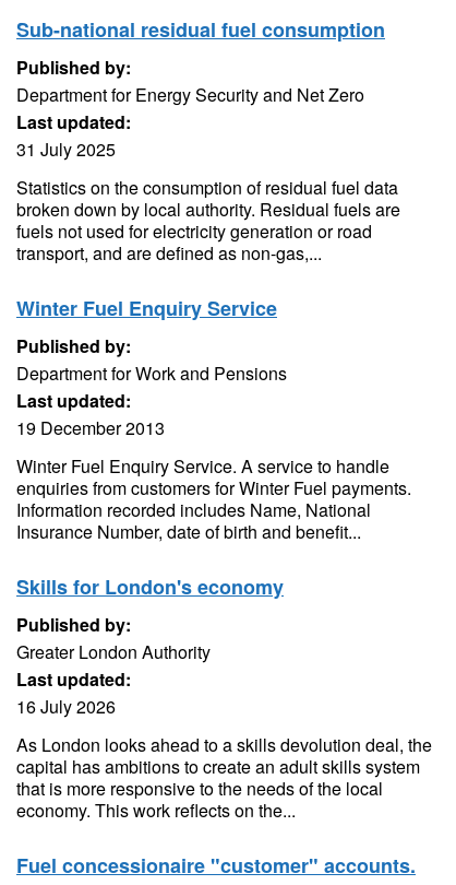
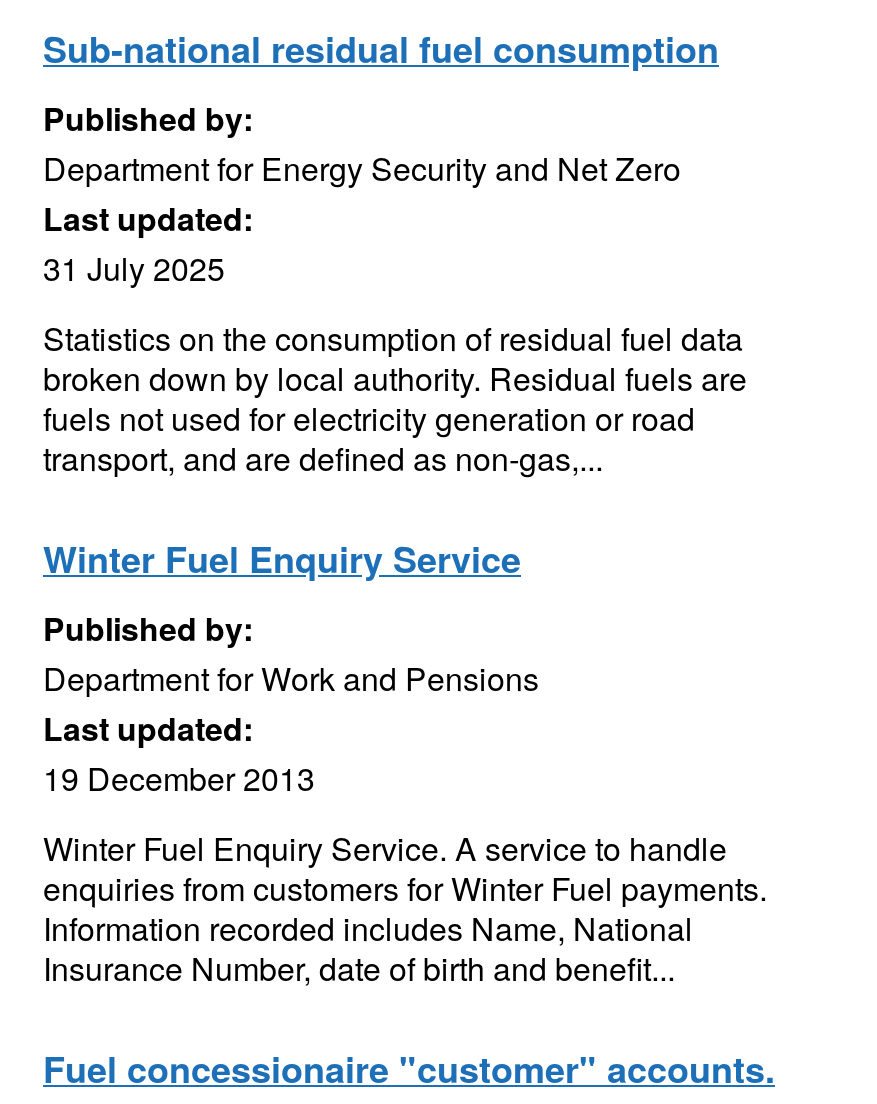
- Skills for London's economy
- Published by:
- Greater London Authority
- Last updated:
- 16 July 2026
- As London looks ahead to a skills devolution deal, the
- capital has ambitions to create an adult skills system
- that is more responsive to the needs of the local
- economy. This work reflects on the...
